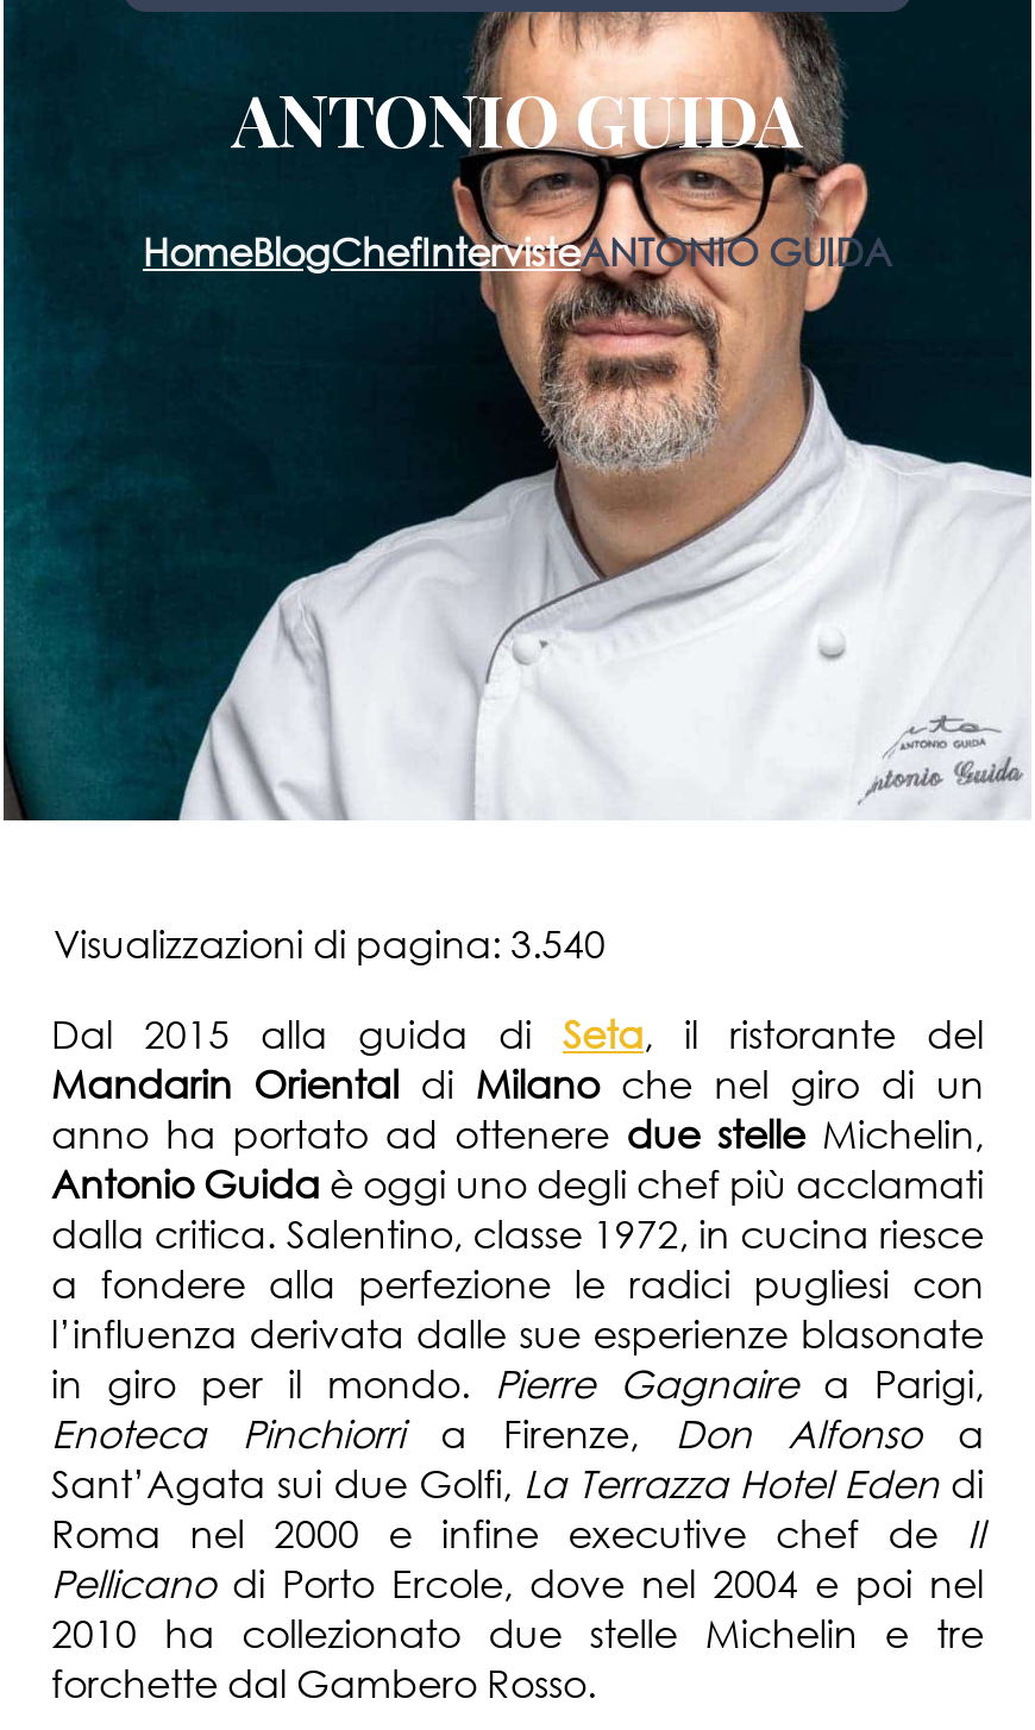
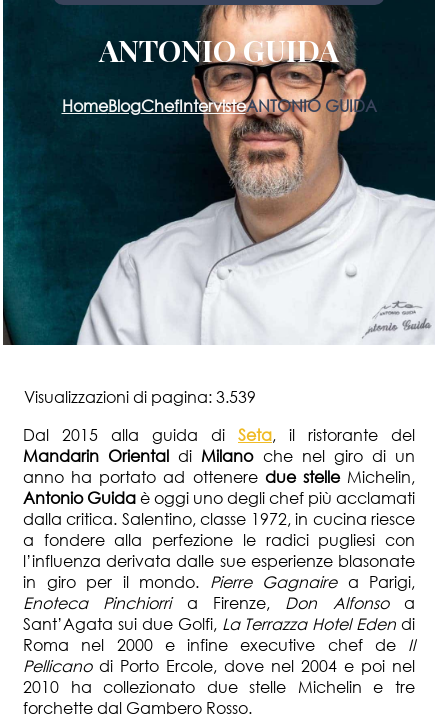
- Visualizzazioni di pagina: 3.540
+ Visualizzazioni di pagina: 3.539
